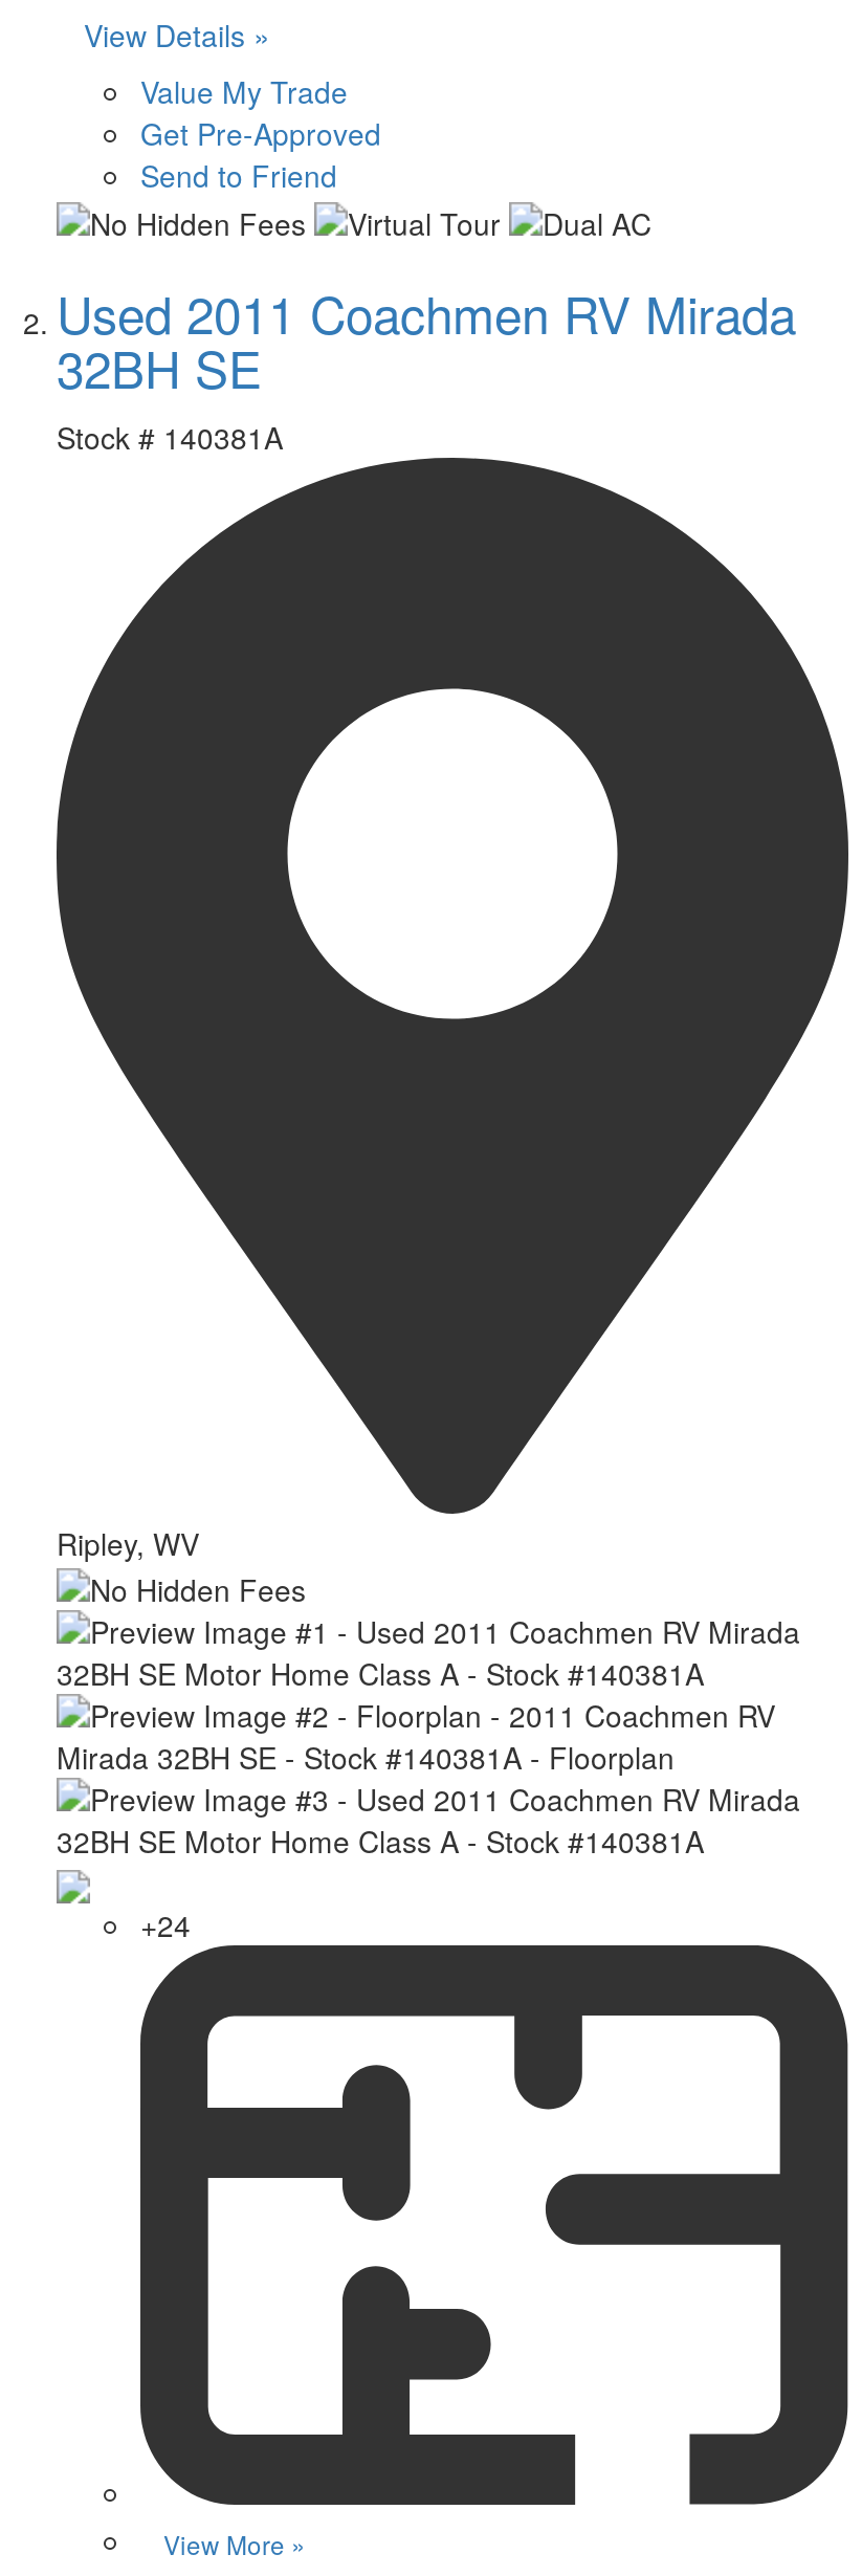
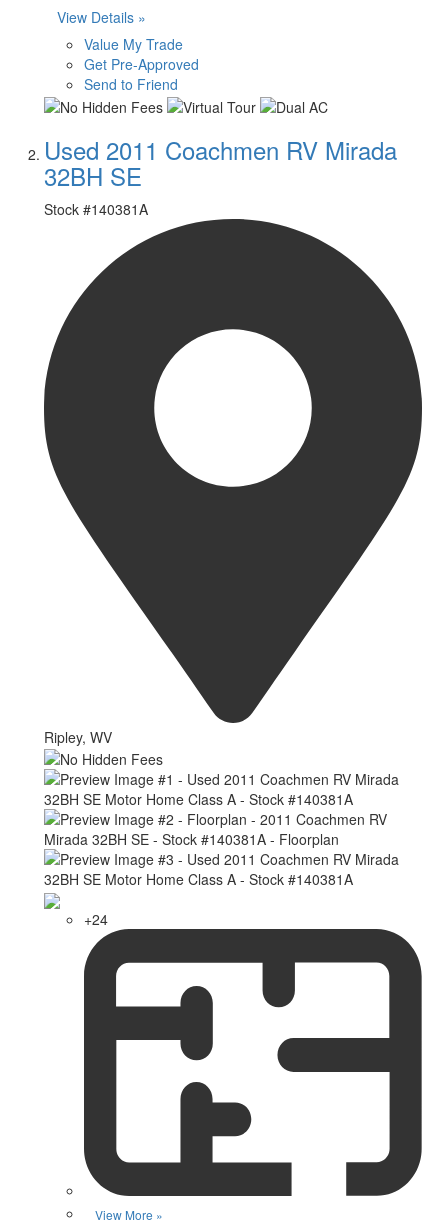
- Stock # 140381A
+ Stock #140381A
